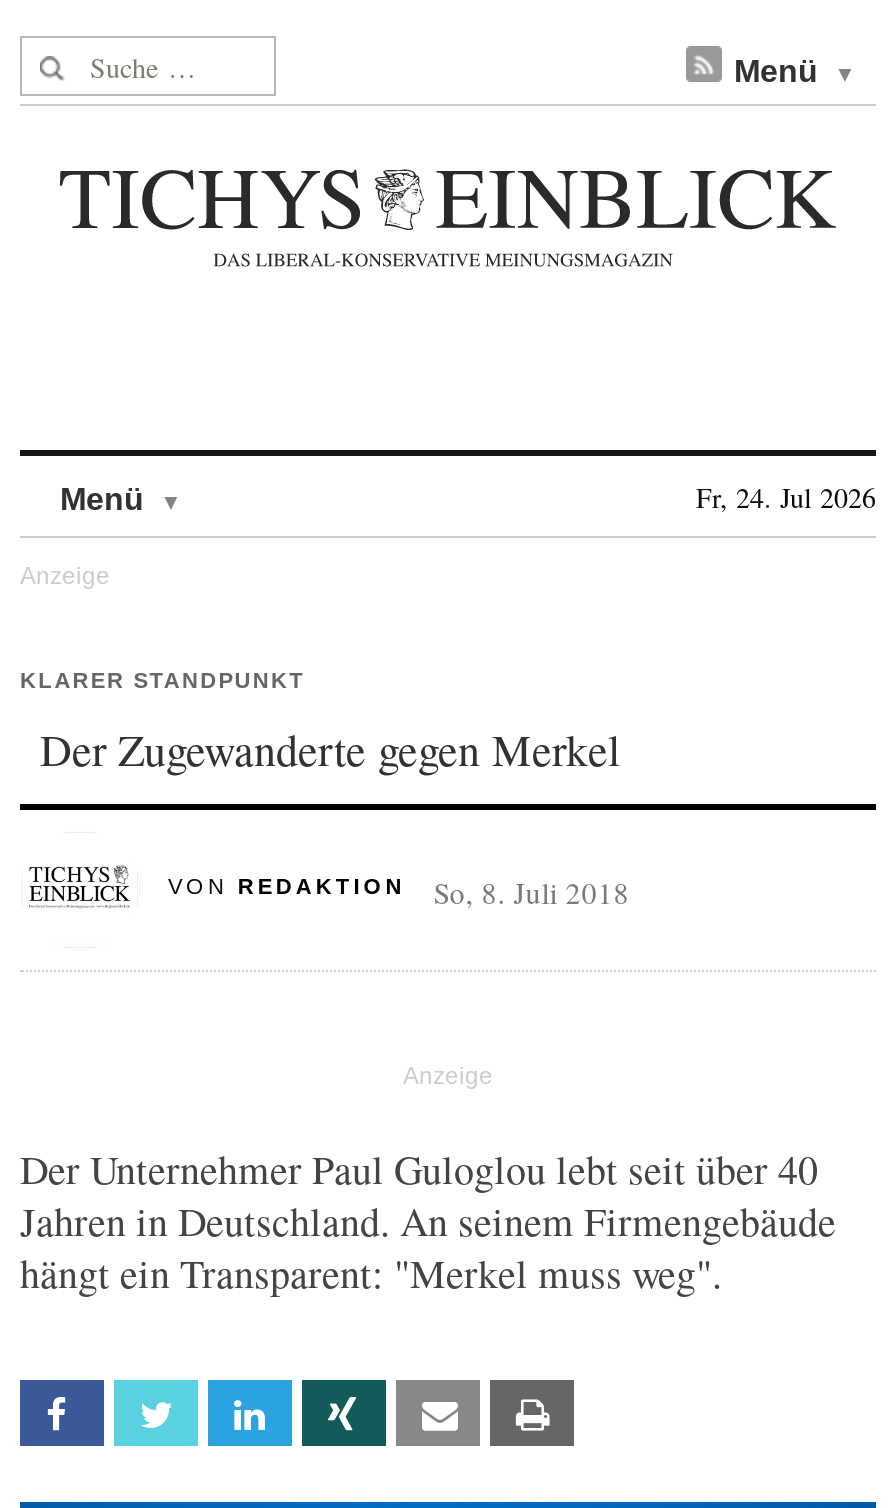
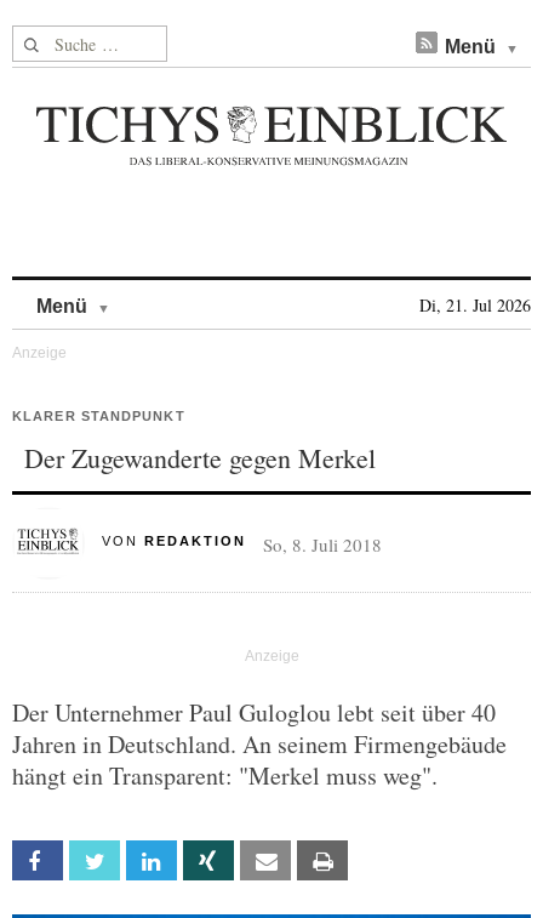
- Fr, 24. Jul 2026
+ Di, 21. Jul 2026
